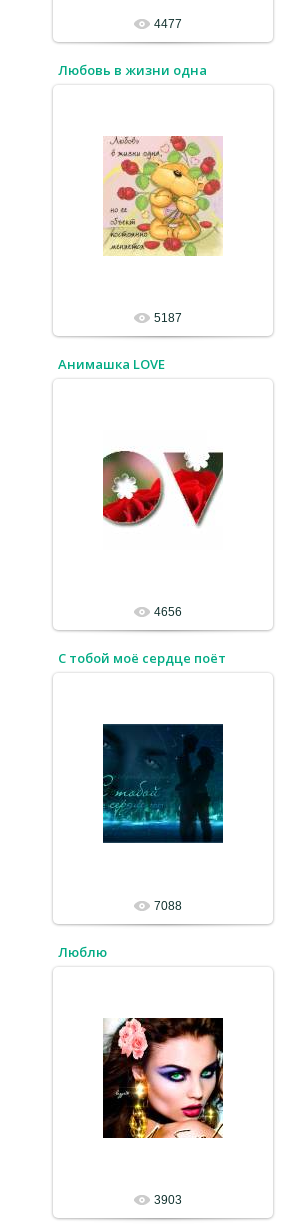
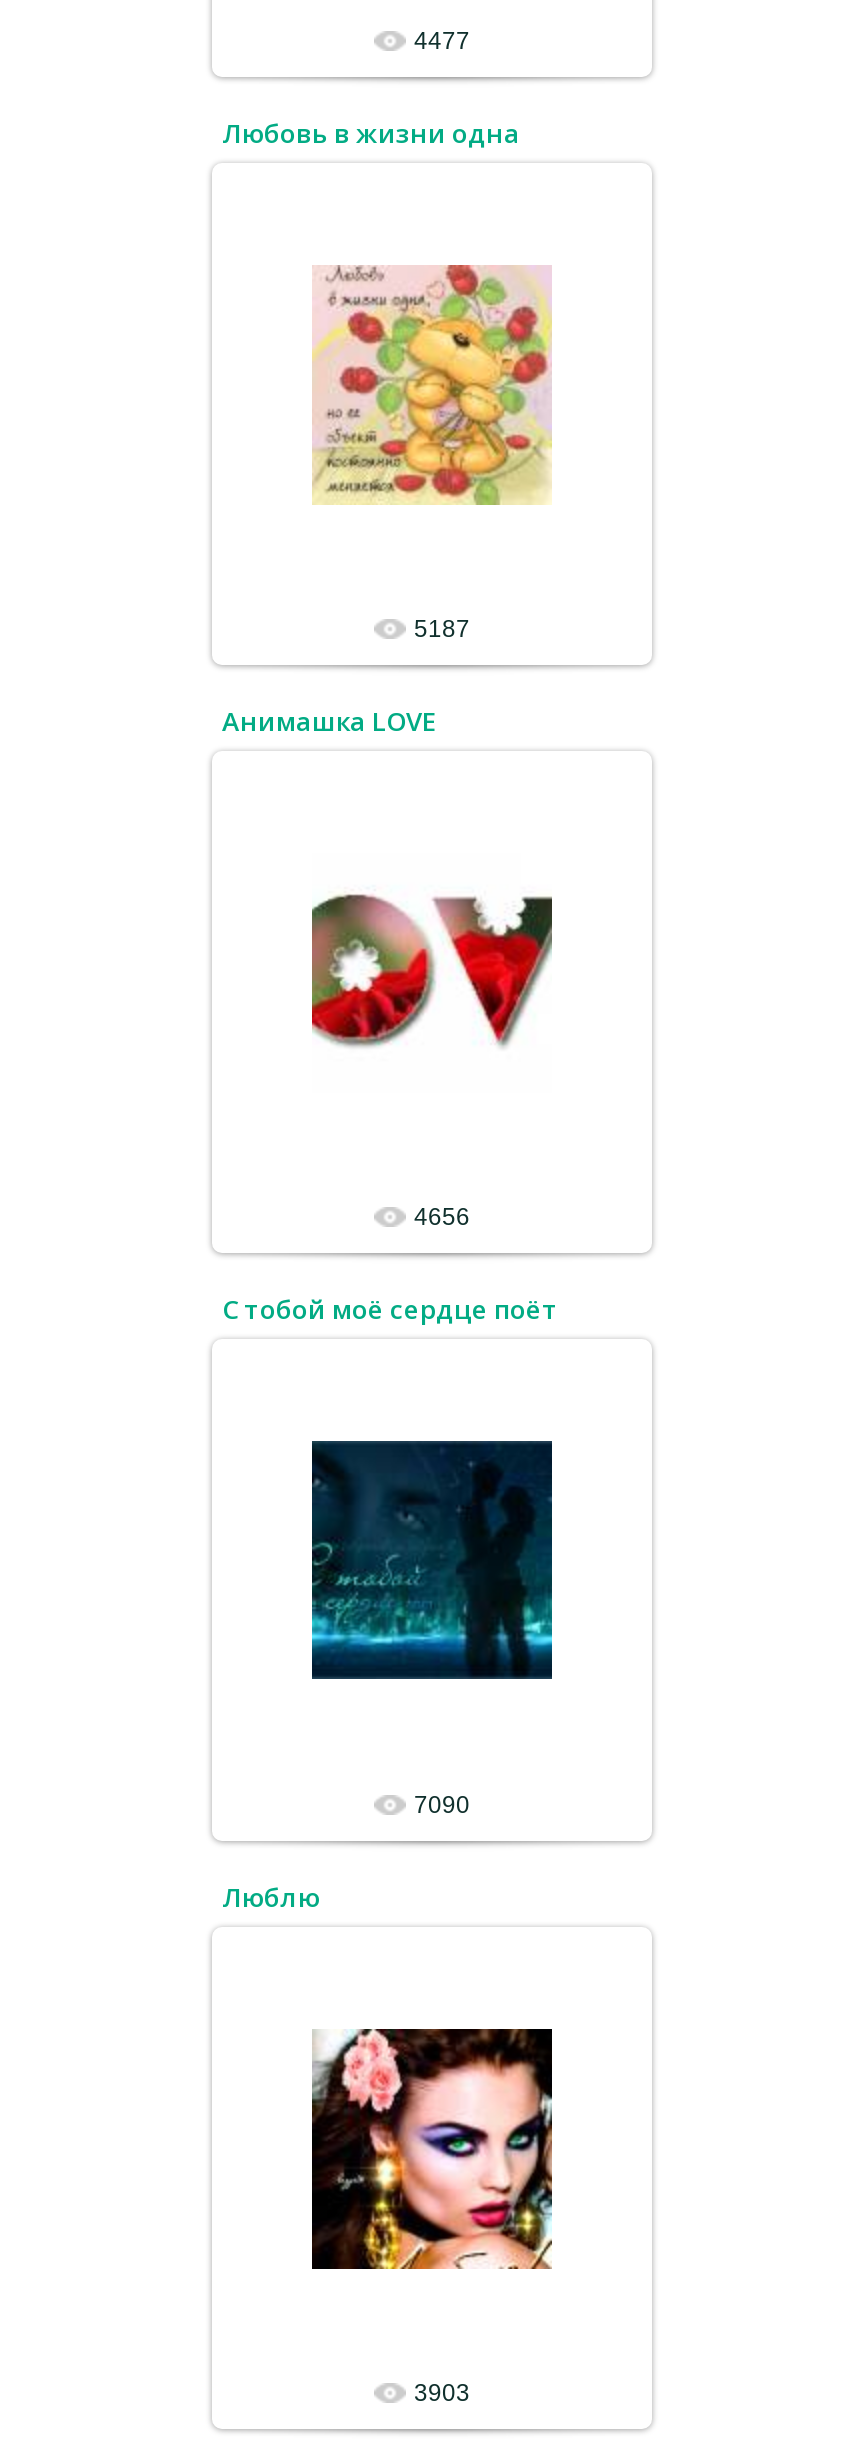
- 7088
+ 7090
